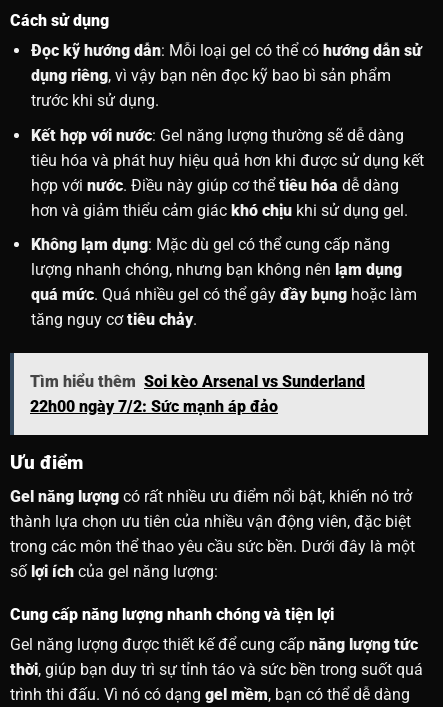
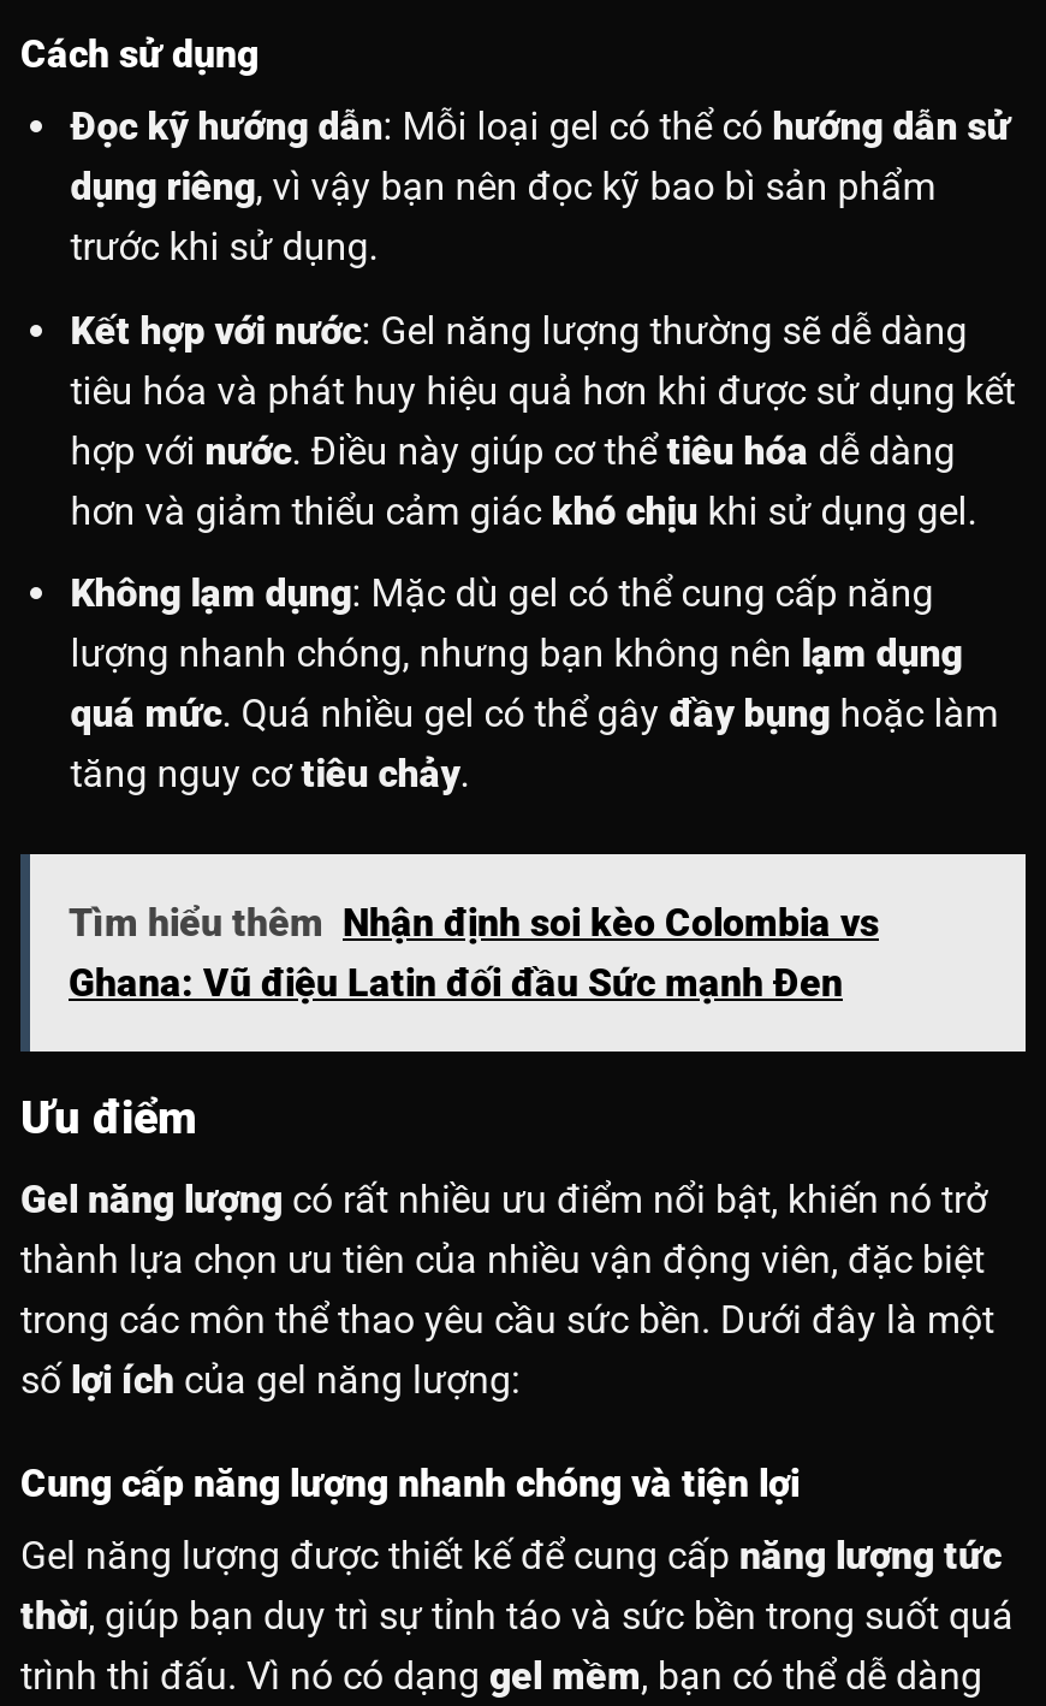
- Tìm hiểu thêm Soi kèo Arsenal vs Sunderland
- 22h00 ngày 7/2: Sức mạnh áp đảo
+ Tìm hiểu thêm Nhận định soi kèo Colombia vs
+ Ghana: Vũ điệu Latin đối đầu Sức mạnh Đen
